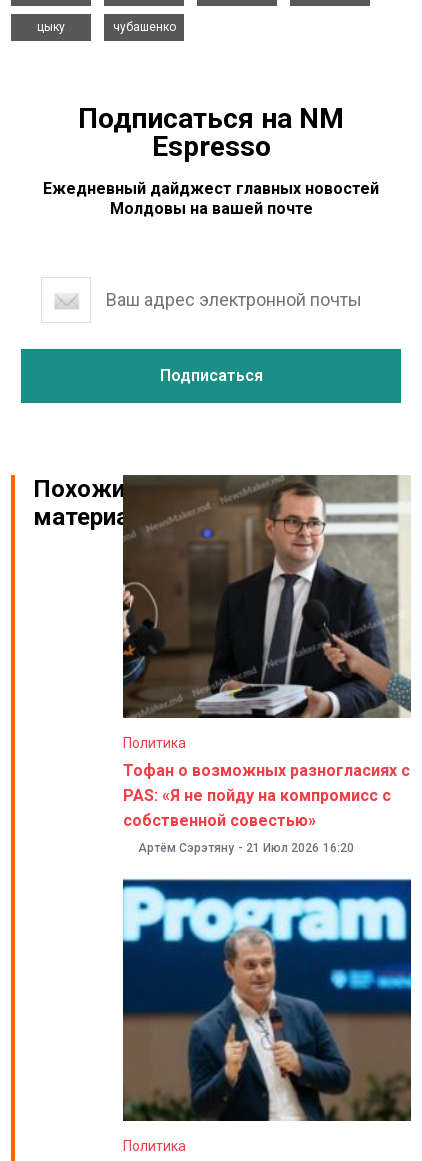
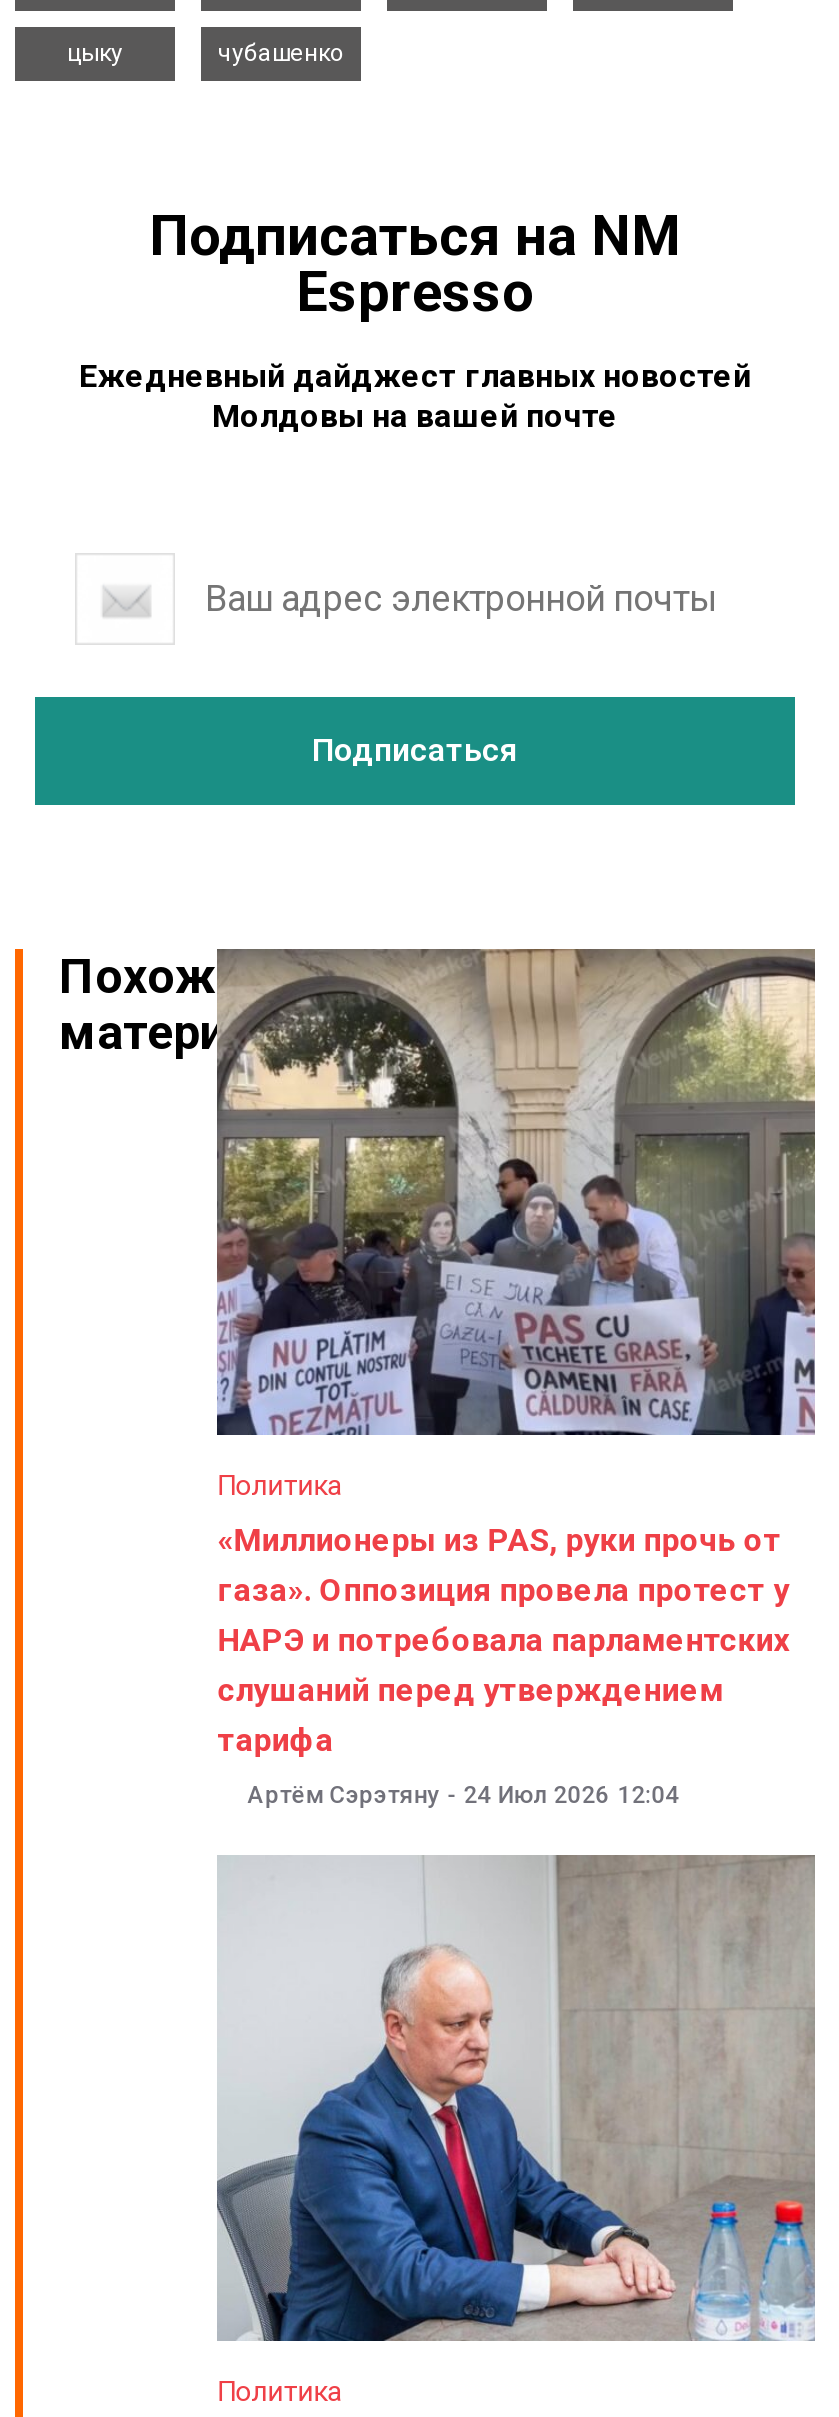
- [image]
+ [image]

- Тофан о возможных разногласиях с
- PAS: «Я не пойду на компромисс с
- собственной совестью»
+ «Миллионеры из PAS, руки прочь от
+ газа». Оппозиция провела протест у
+ НАРЭ и потребовала парламентских
+ слушаний перед утверждением
+ тарифа

- Артём Сэрэтяну - 21 Июл 2026 16:20
+ Артём Сэрэтяну - 24 Июл 2026 12:04

- [image]
+ [image]
